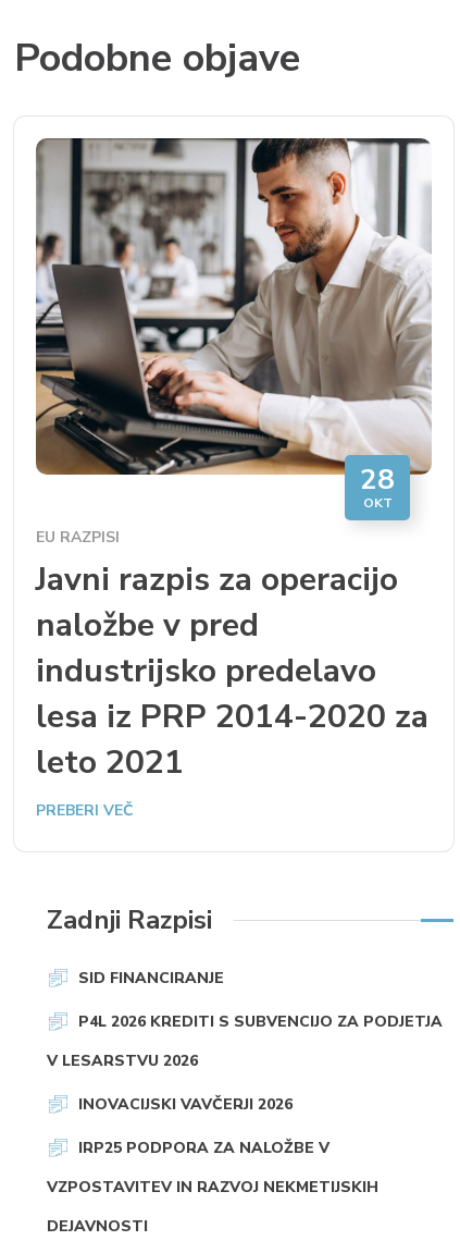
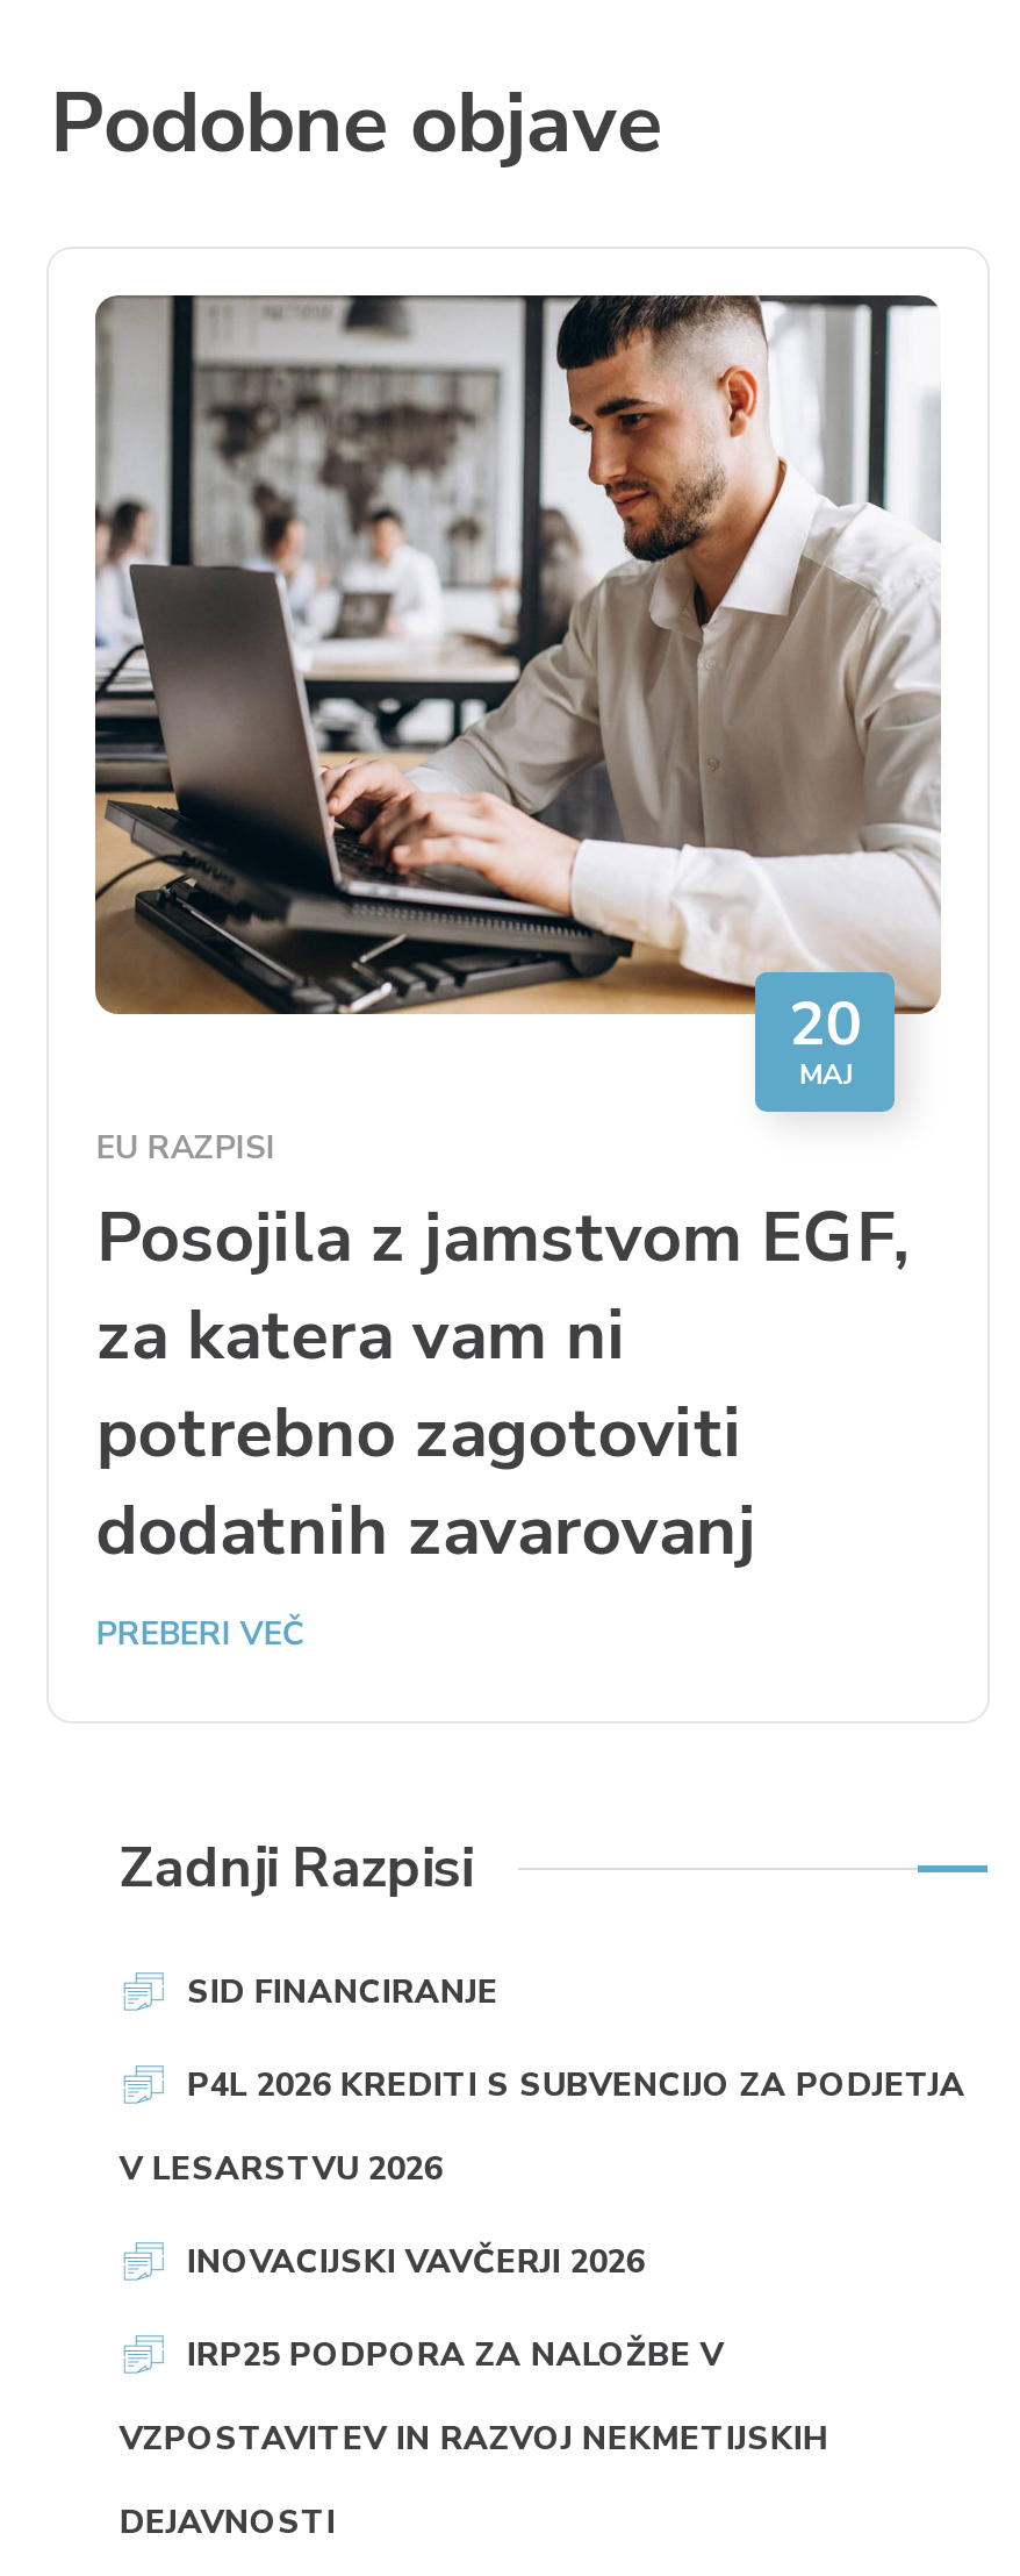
- 28
- OKT
+ 20
+ MAJ

- Javni razpis za operacijo
- naložbe v pred
- industrijsko predelavo
- lesa iz PRP 2014-2020 za
- leto 2021
+ Posojila z jamstvom EGF,
+ za katera vam ni
+ potrebno zagotoviti
+ dodatnih zavarovanj
